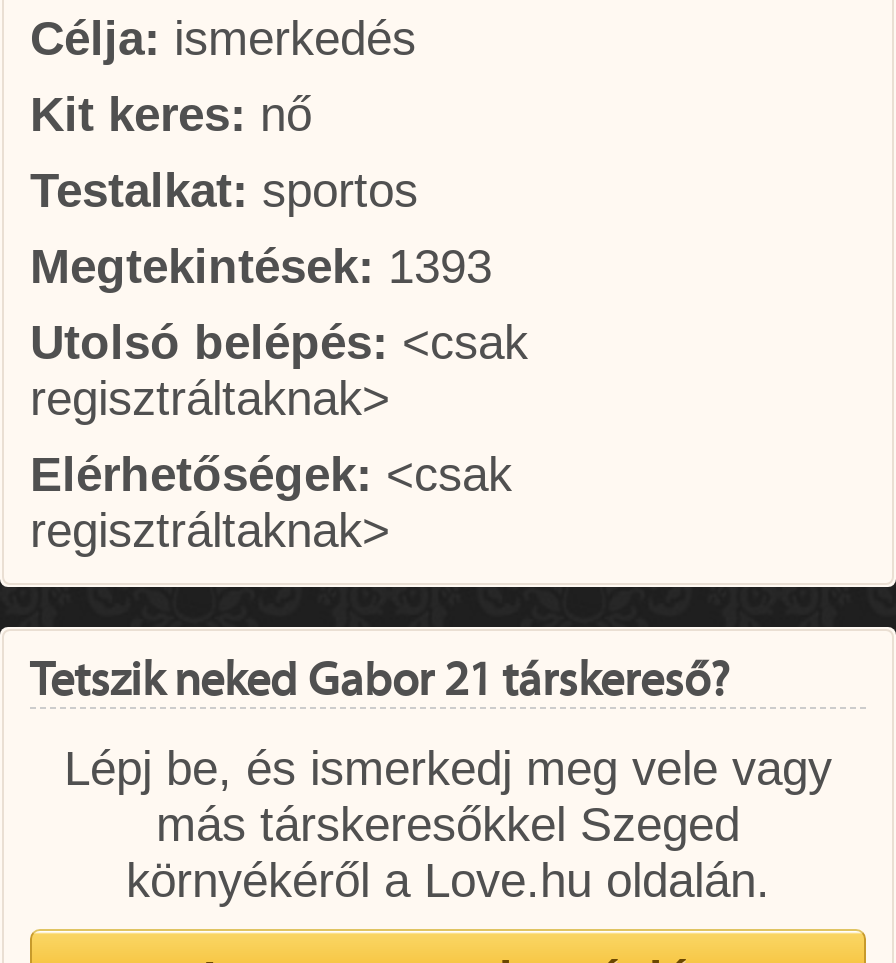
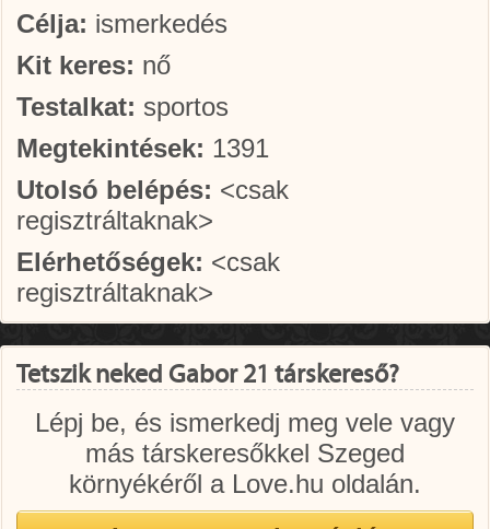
- Megtekintések: 1393
+ Megtekintések: 1391
